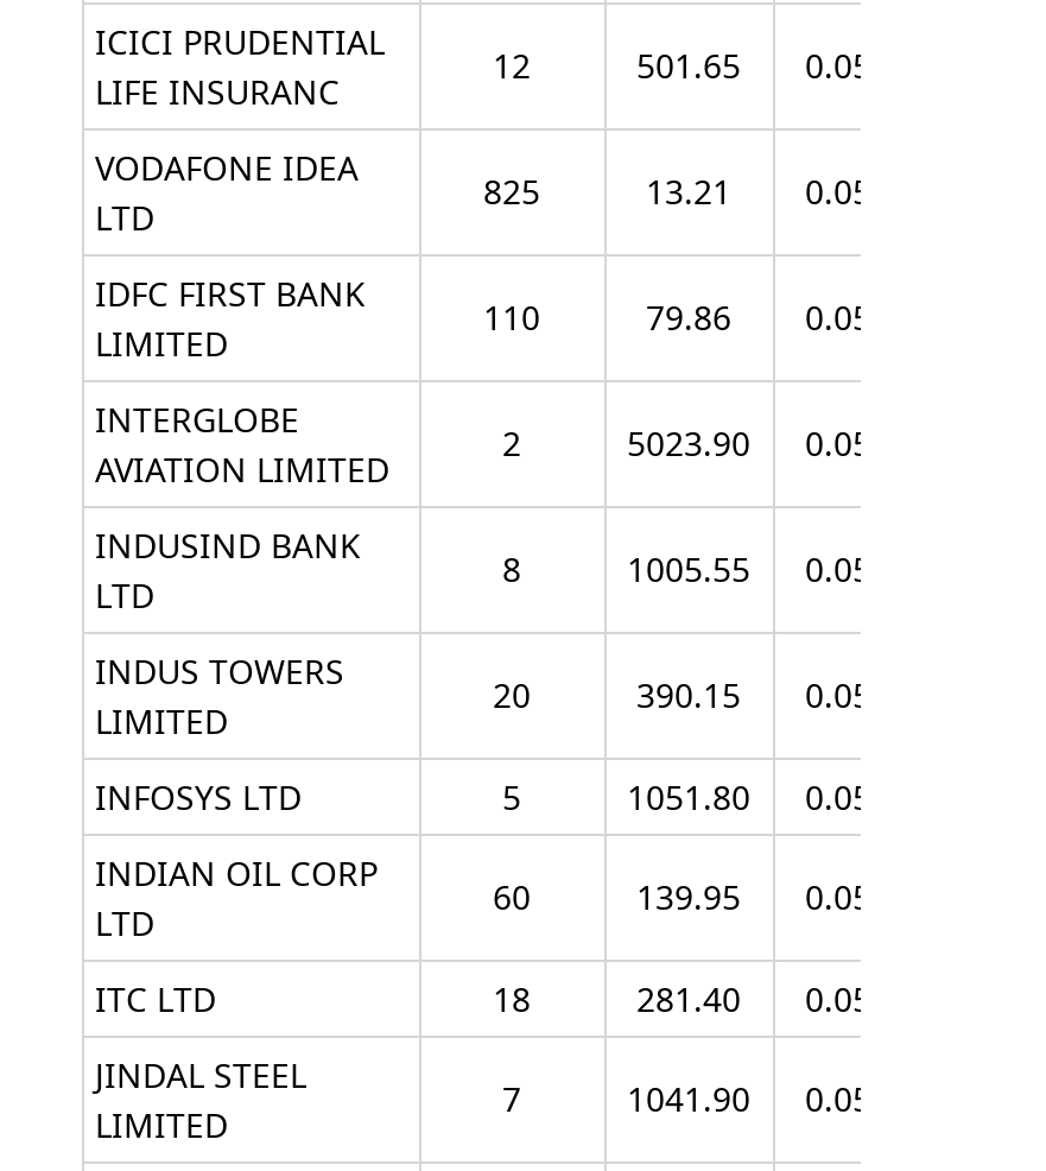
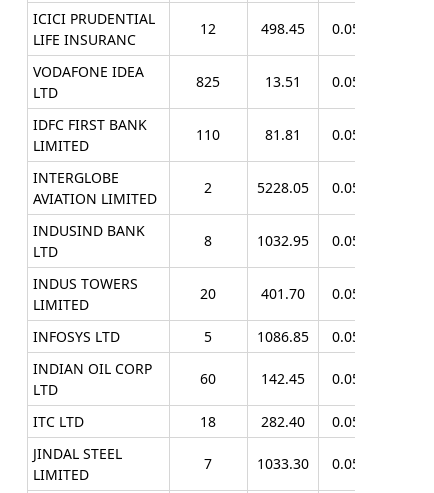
- 501.65
+ 498.45

- 13.21
+ 13.51

- 79.86
+ 81.81

- 5023.90
+ 5228.05

- 1005.55
+ 1032.95

- 390.15
+ 401.70

- 1051.80
+ 1086.85

- 139.95
+ 142.45

- 281.40
+ 282.40

- 1041.90
+ 1033.30
